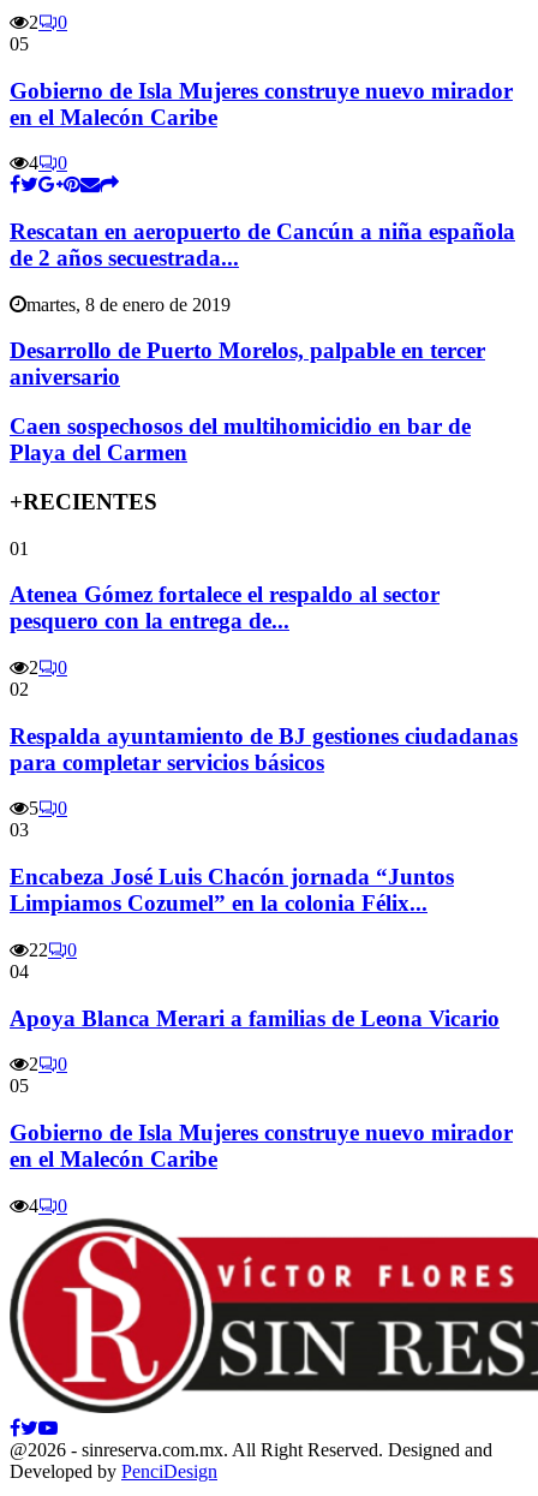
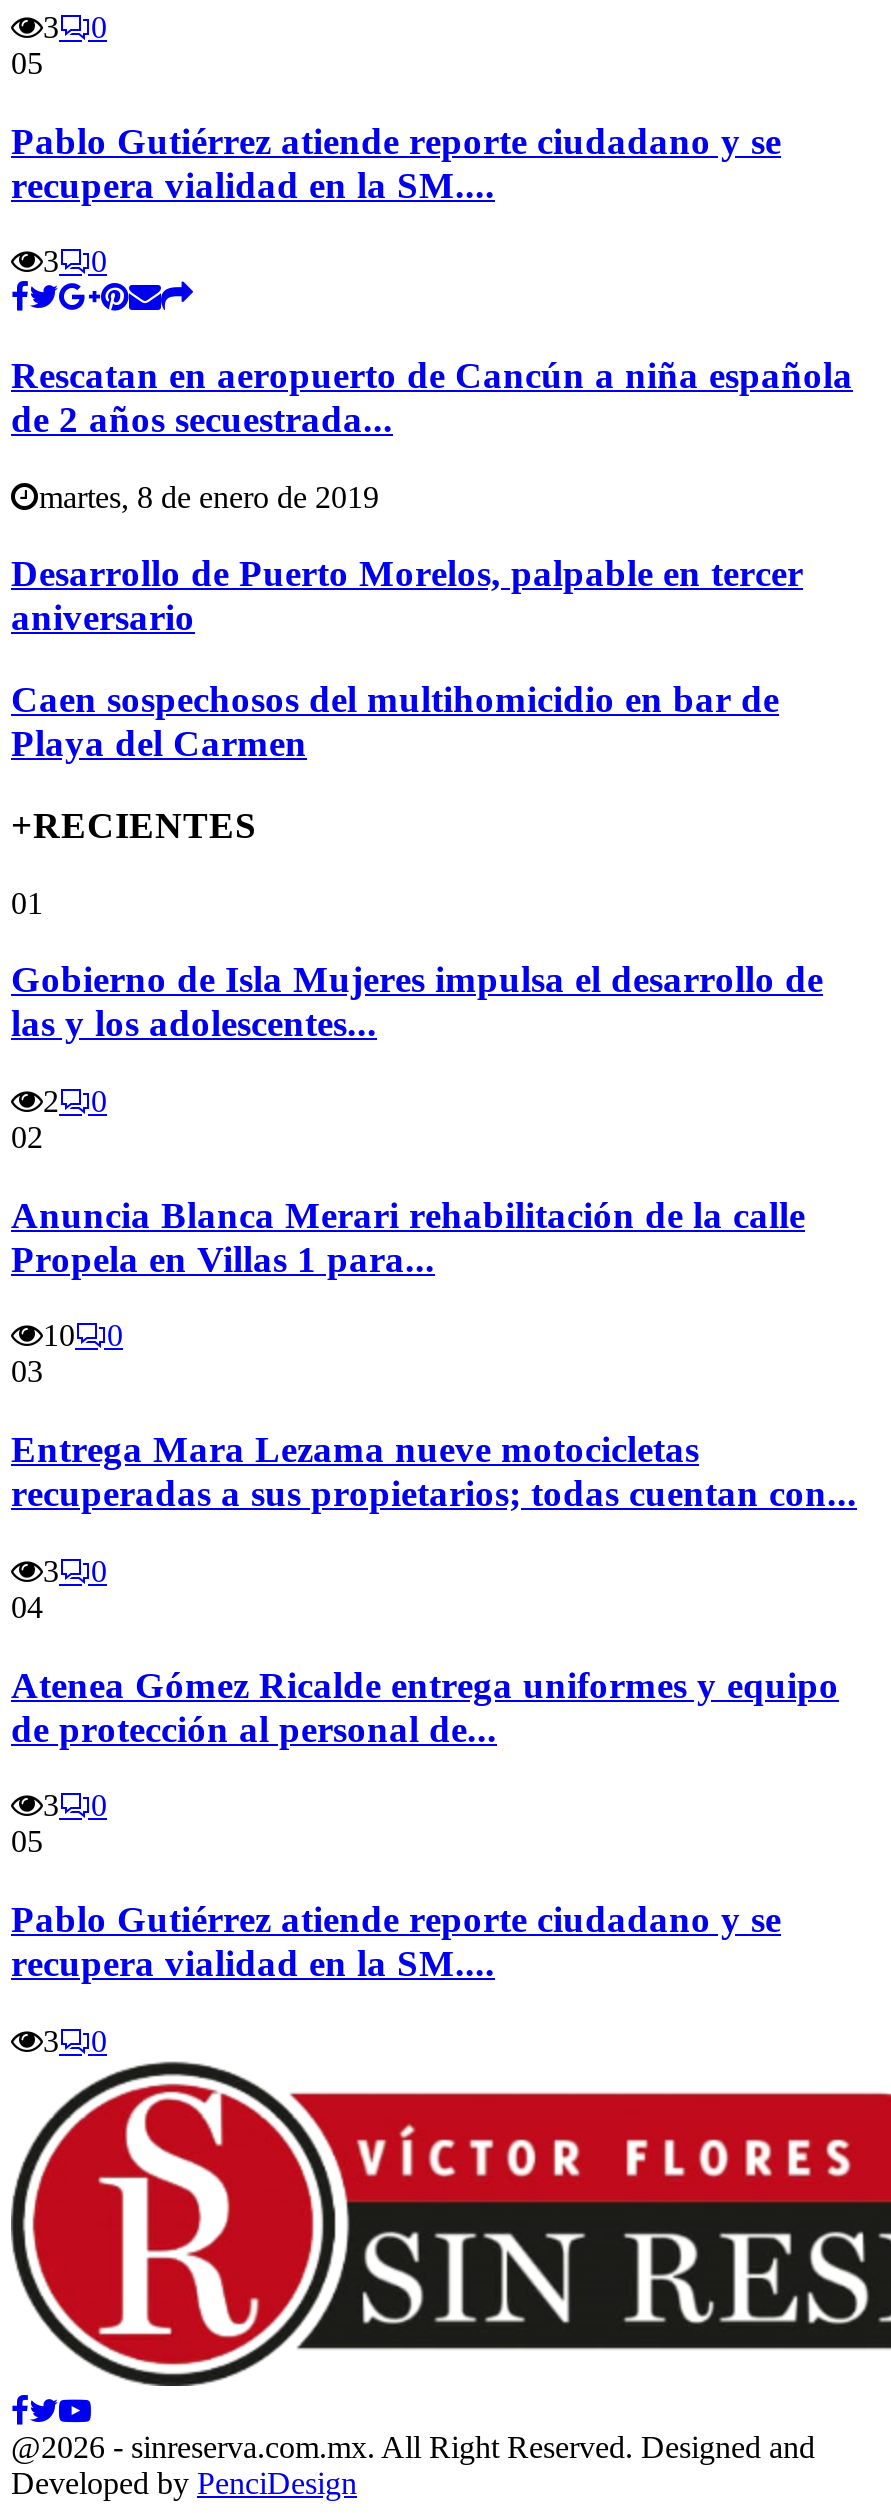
- 2
+ 3

- Gobierno de Isla Mujeres construye nuevo mirador
- en el Malecón Caribe
+ Pablo Gutiérrez atiende reporte ciudadano y se
+ recupera vialidad en la SM....

- 4
+ 3

- Atenea Gómez fortalece el respaldo al sector
- pesquero con la entrega de...
+ Gobierno de Isla Mujeres impulsa el desarrollo de
+ las y los adolescentes...

- Respalda ayuntamiento de BJ gestiones ciudadanas
- para completar servicios básicos
+ Anuncia Blanca Merari rehabilitación de la calle
+ Propela en Villas 1 para...

- 5
+ 10

- Encabeza José Luis Chacón jornada “Juntos
- Limpiamos Cozumel” en la colonia Félix...
+ Entrega Mara Lezama nueve motocicletas
+ recuperadas a sus propietarios; todas cuentan con...

- 22
+ 3

- Apoya Blanca Merari a familias de Leona Vicario
+ Atenea Gómez Ricalde entrega uniformes y equipo
+ de protección al personal de...

- 2
+ 3

- Gobierno de Isla Mujeres construye nuevo mirador
- en el Malecón Caribe
+ Pablo Gutiérrez atiende reporte ciudadano y se
+ recupera vialidad en la SM....

- 4
+ 3
